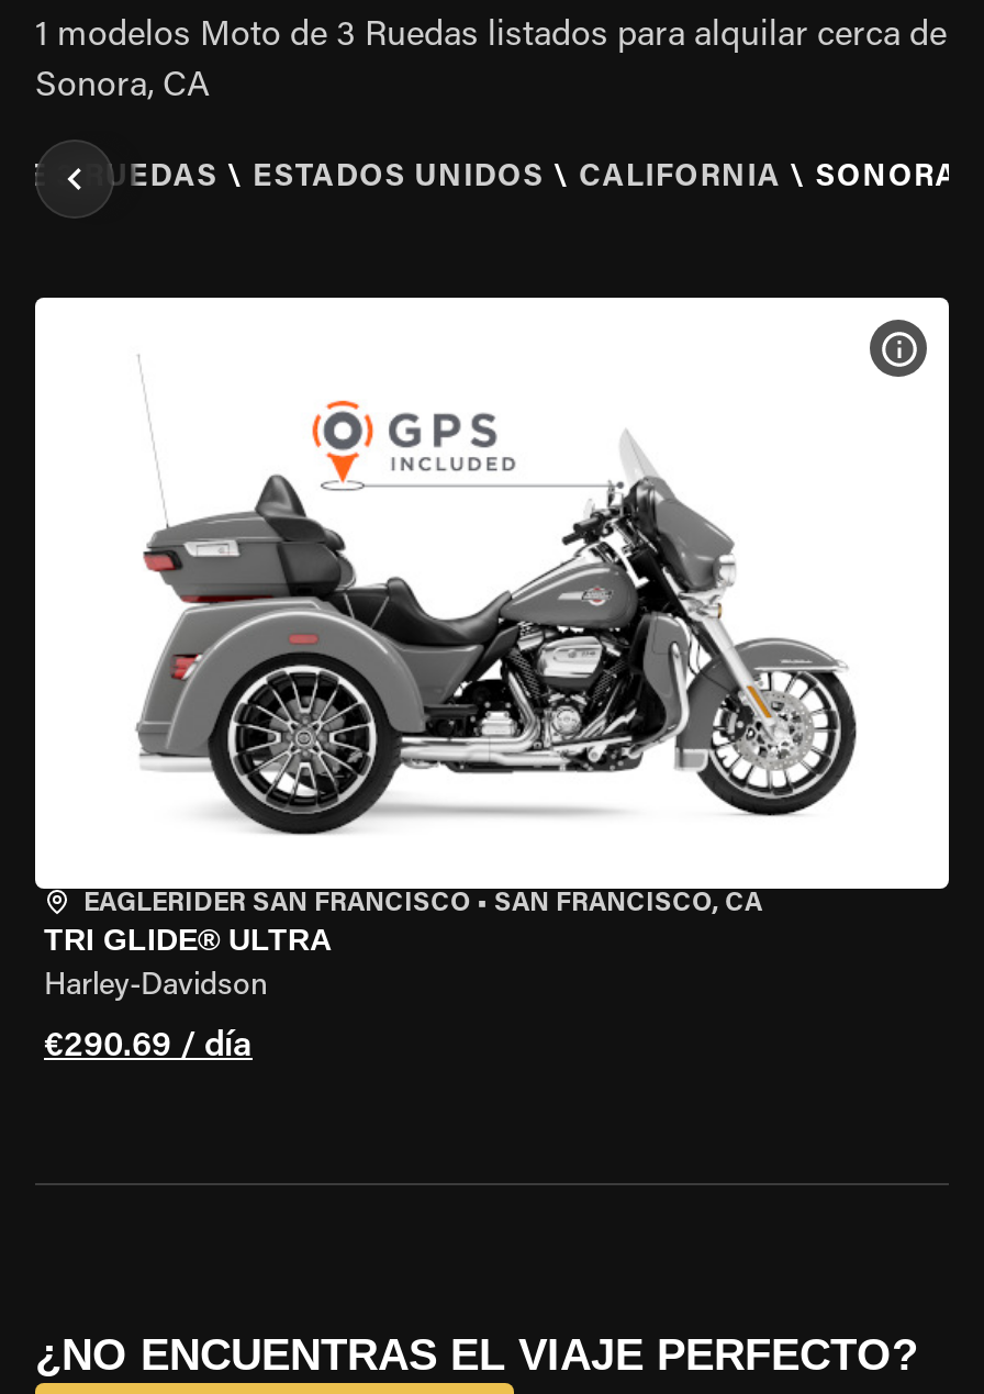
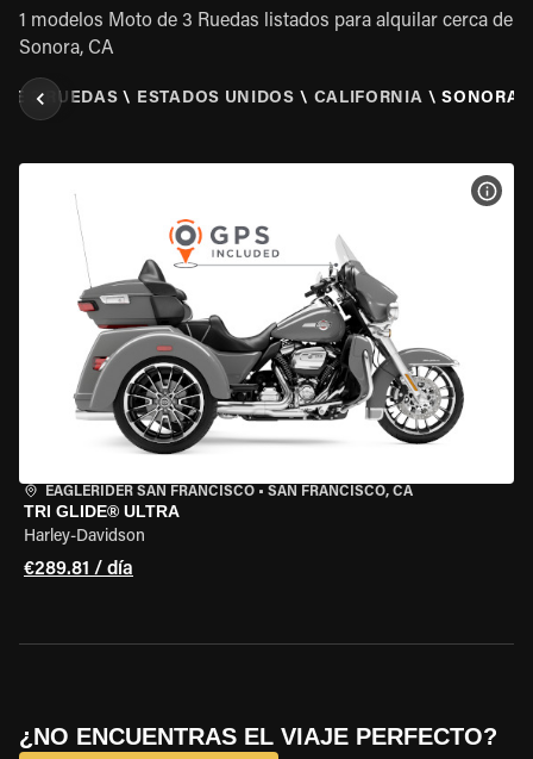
- €290.69 / día
+ €289.81 / día
